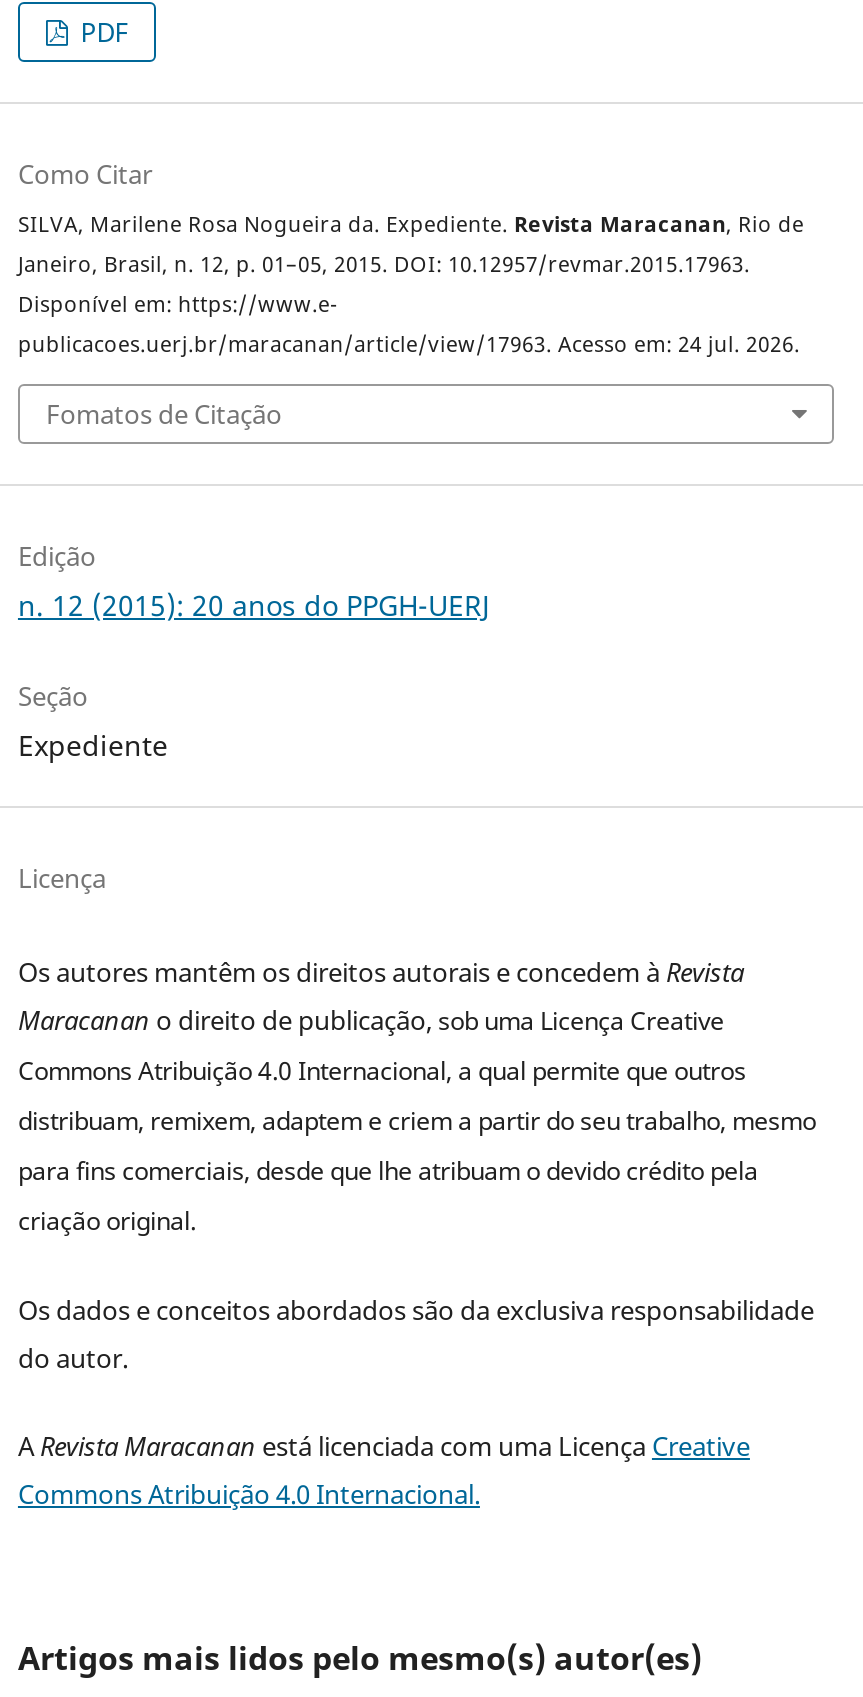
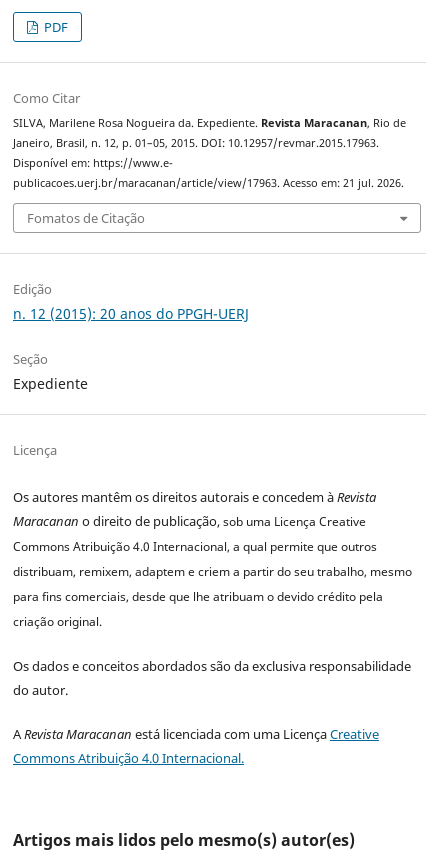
- publicacoes.uerj.br/maracanan/article/view/17963. Acesso em: 24 jul. 2026.
+ publicacoes.uerj.br/maracanan/article/view/17963. Acesso em: 21 jul. 2026.
